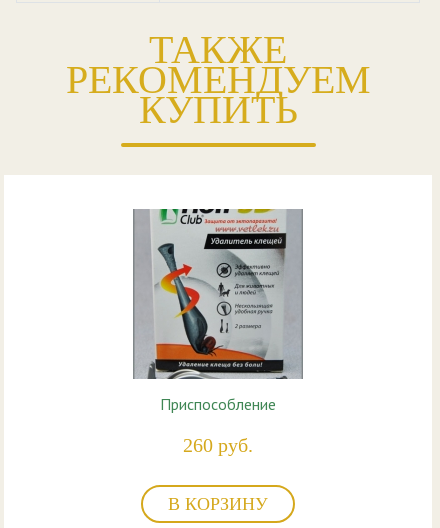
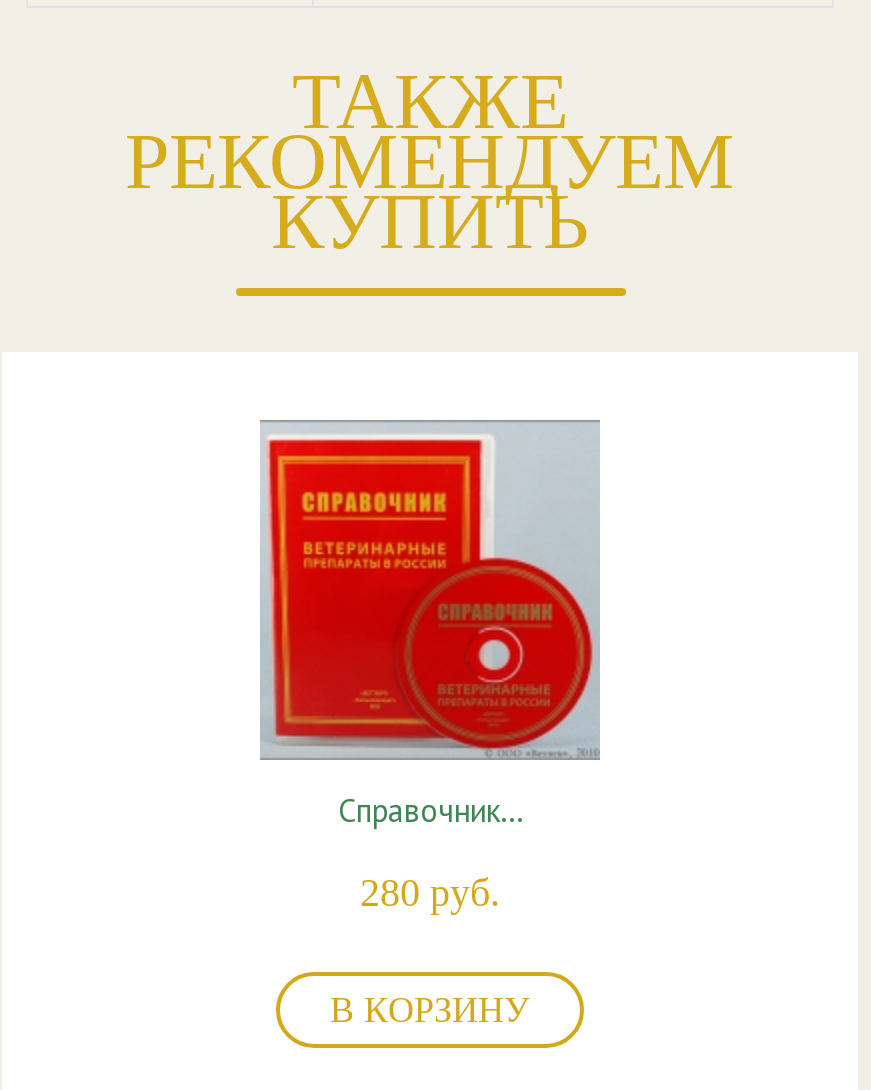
- [image]
- Приспособление
+ [image]
+ Справочник…

- 260 руб.
+ 280 руб.
